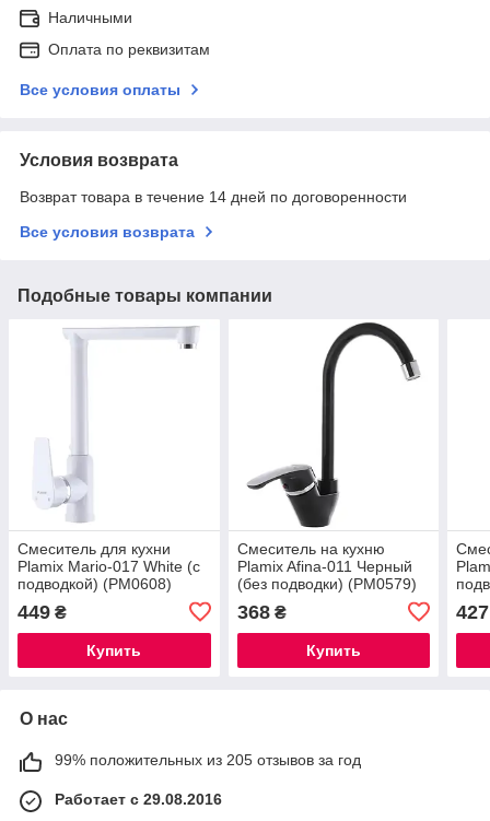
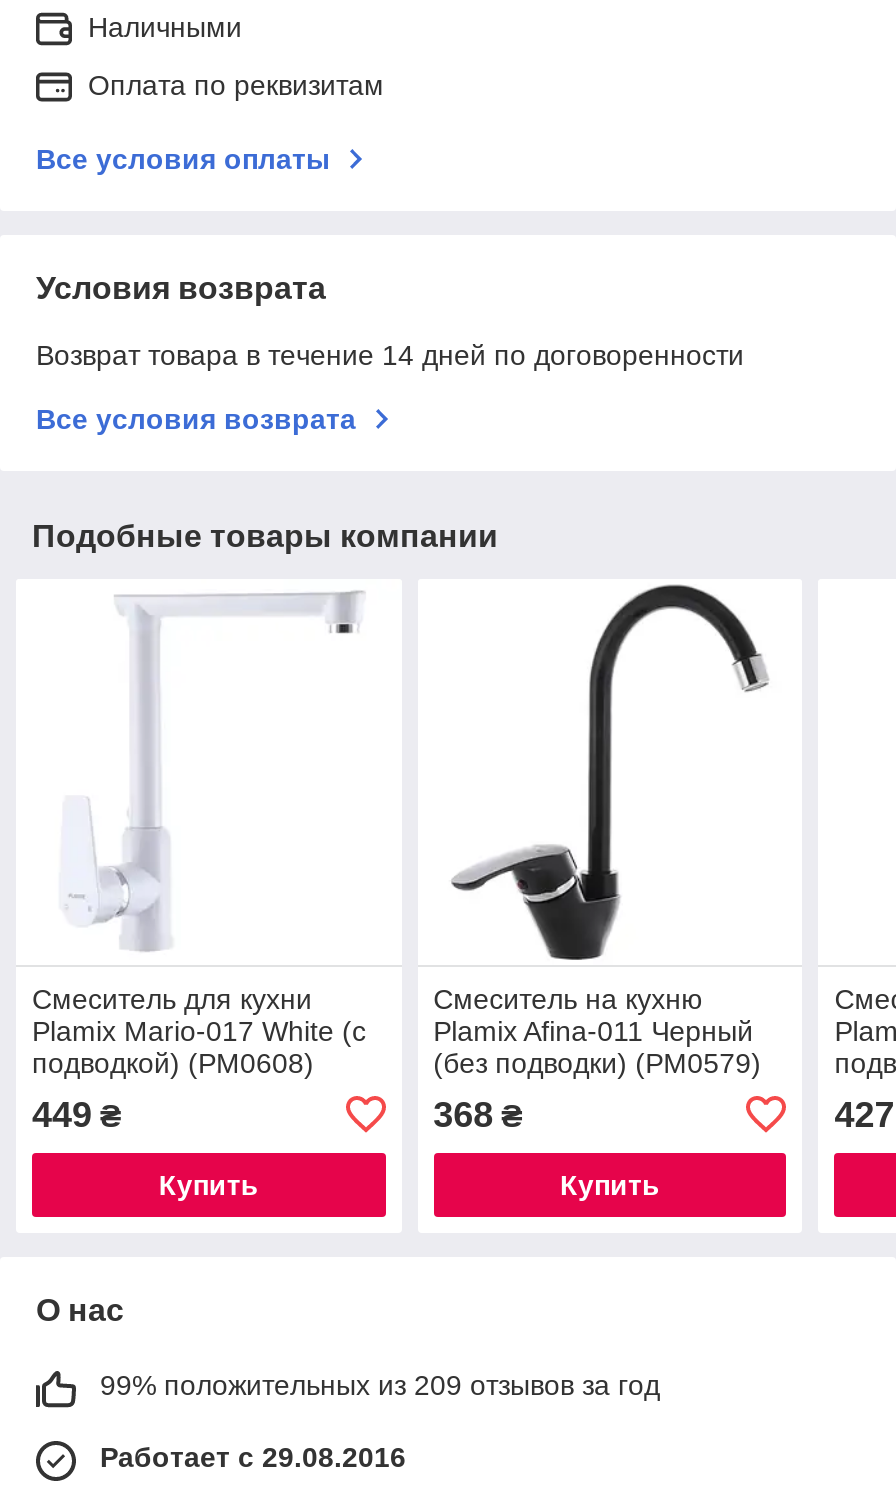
- 99% положительных из 205 отзывов за год
+ 99% положительных из 209 отзывов за год
